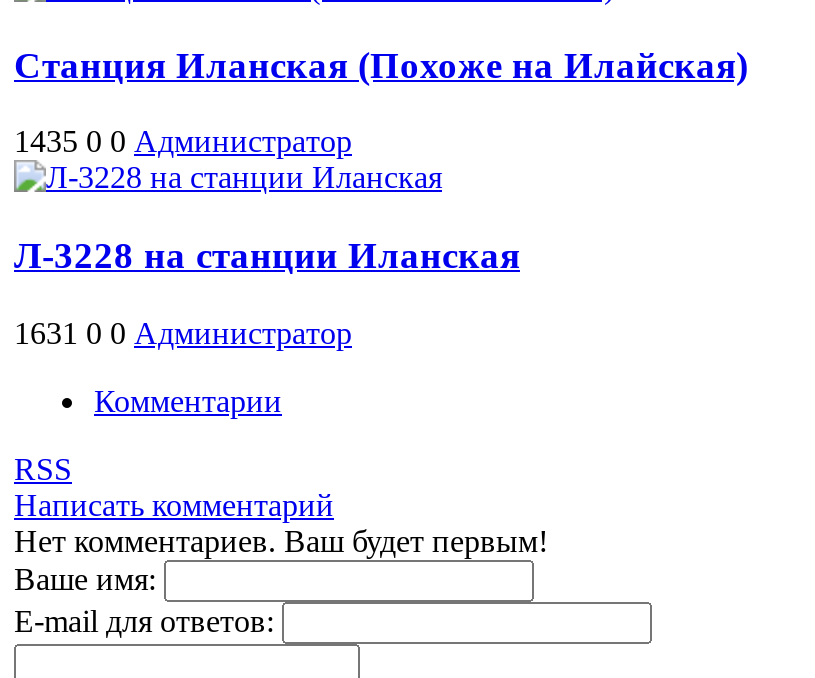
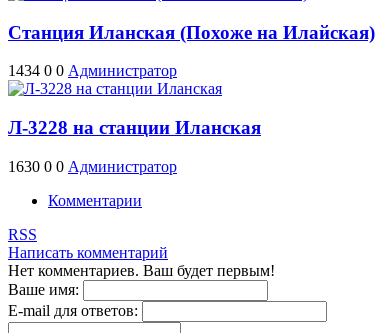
- 1435 0 0 Администратор
+ 1434 0 0 Администратор

- 1631 0 0 Администратор
+ 1630 0 0 Администратор
